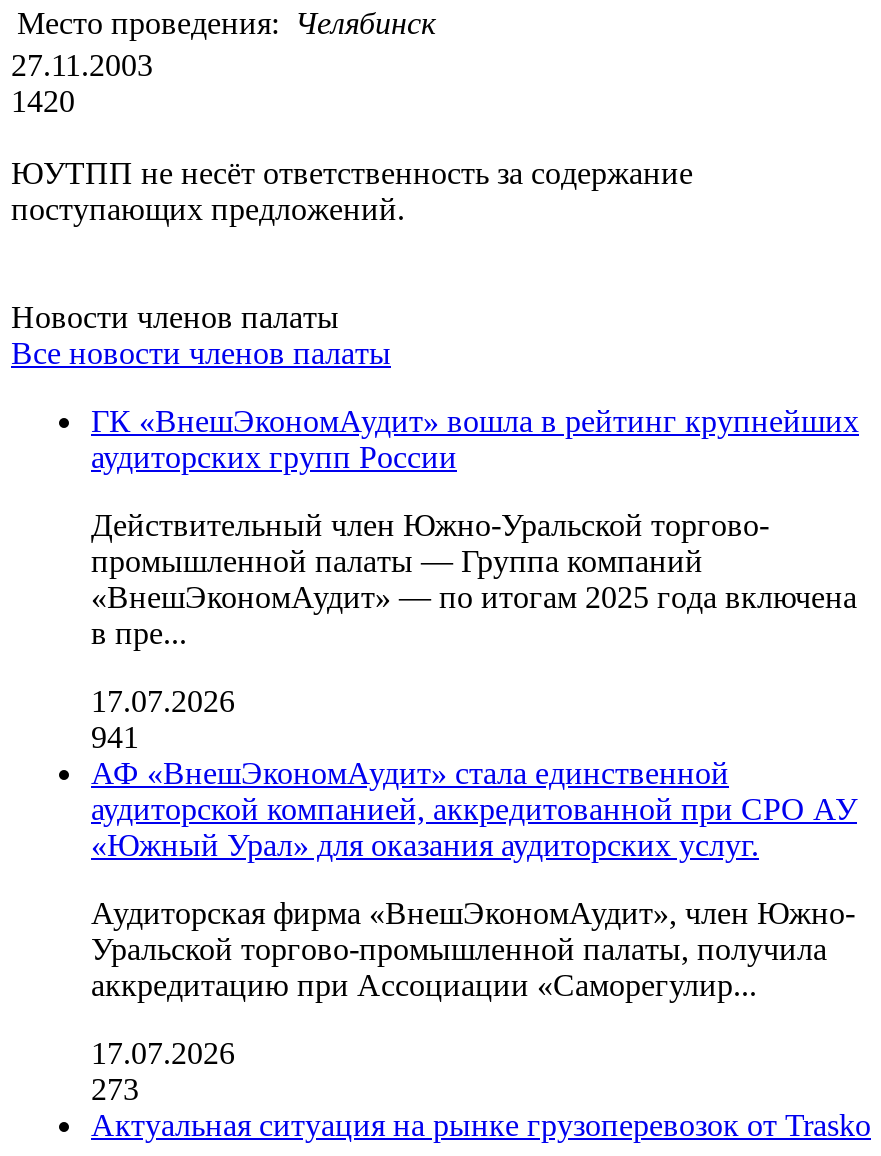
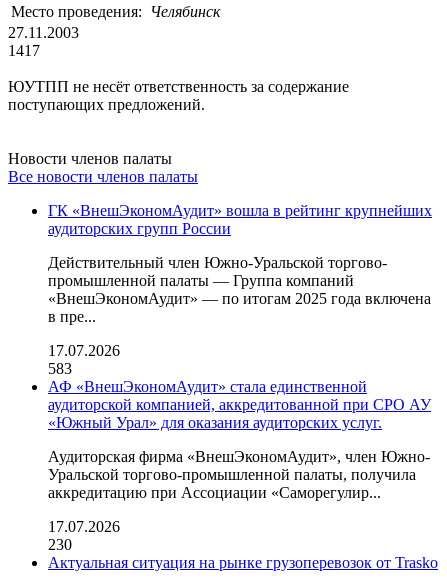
- 1420
+ 1417

- 941
+ 583

- 273
+ 230
